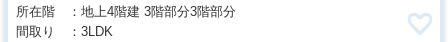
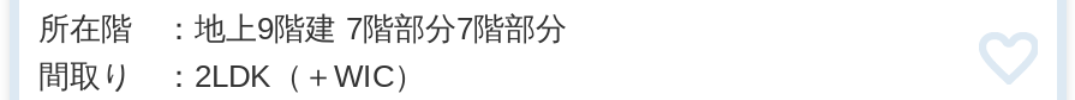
- 地上4階建 3階部分3階部分
+ 地上9階建 7階部分7階部分

- 間取り 3LDK
+ 間取り 2LDK（＋WIC）
